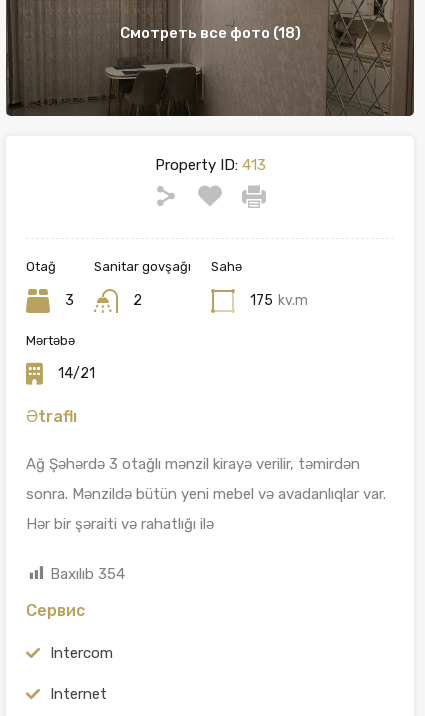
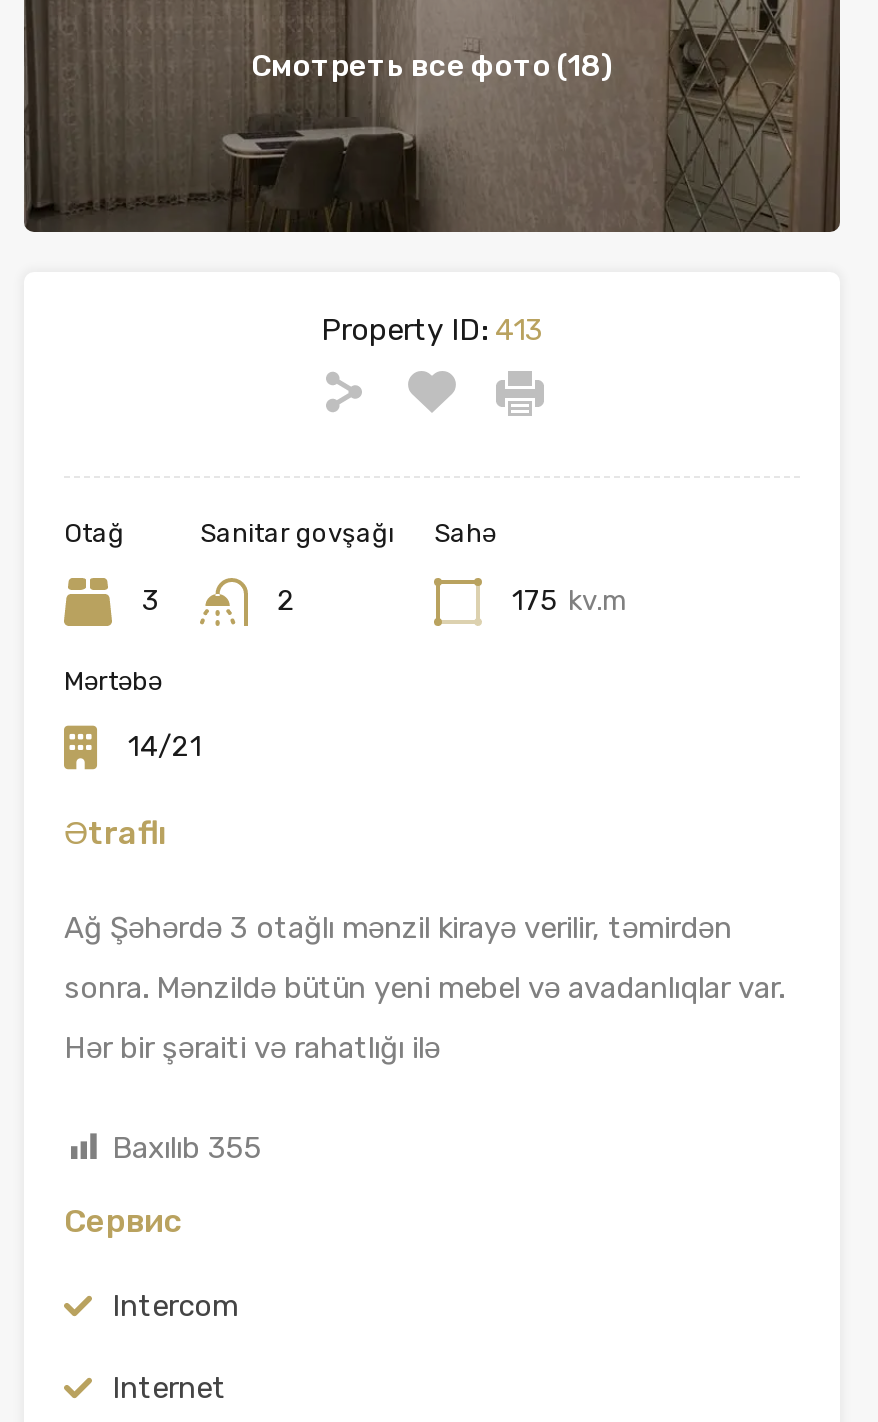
- Baxılıb 354
+ Baxılıb 355
